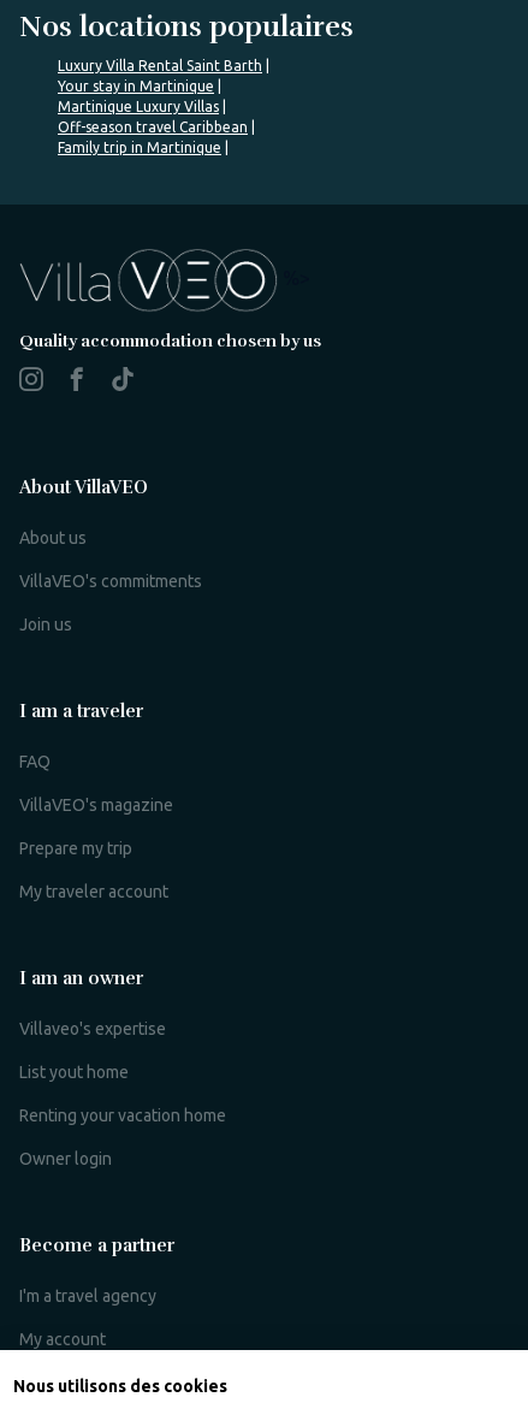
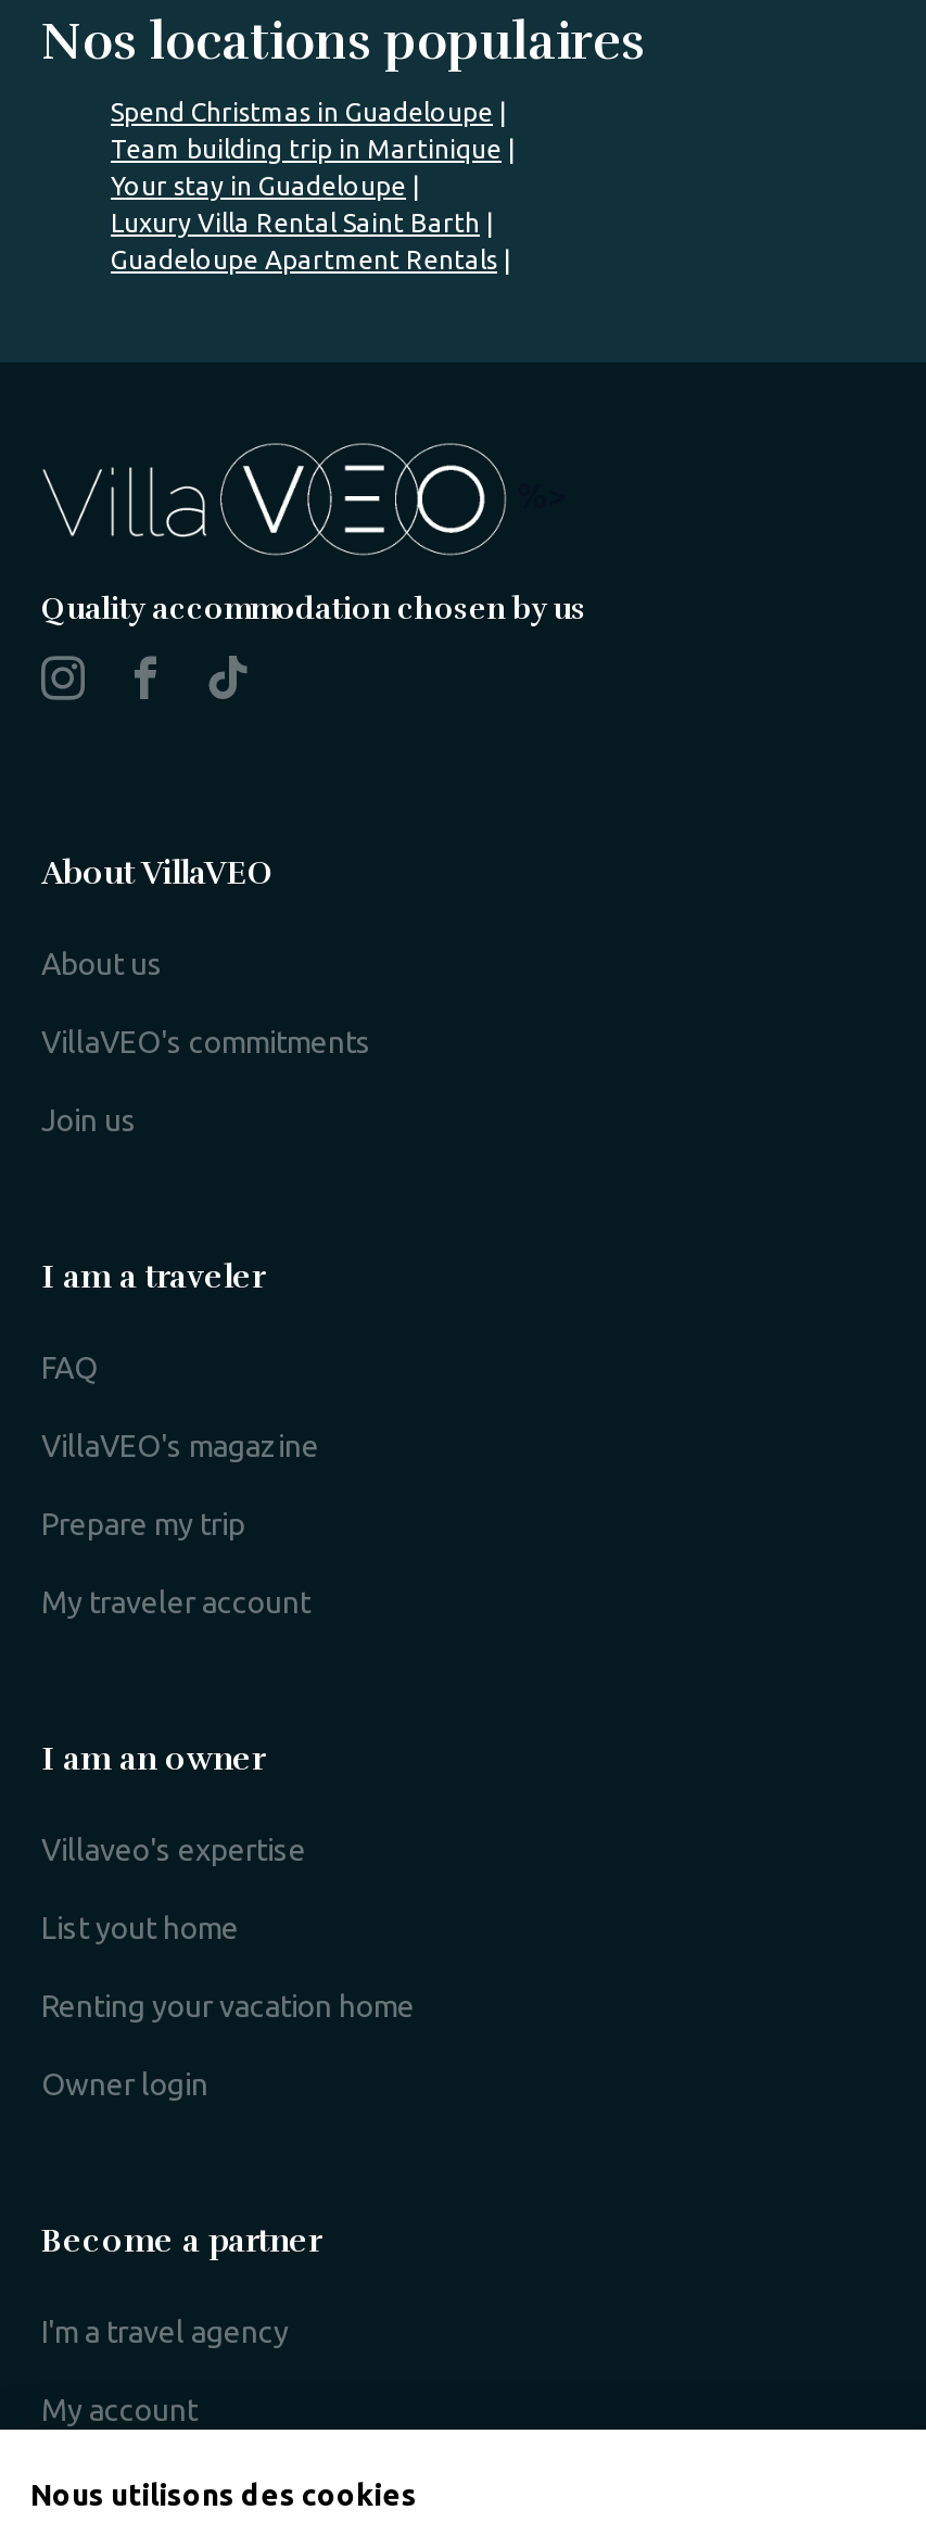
+ Spend Christmas in Guadeloupe
+ Team building trip in Martinique
+ Your stay in Guadeloupe

moved down: Luxury Villa Rental Saint Barth

- Your stay in Martinique
- Martinique Luxury Villas
- Off-season travel Caribbean
- Family trip in Martinique
+ Guadeloupe Apartment Rentals
